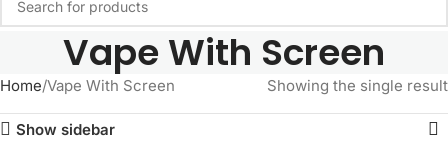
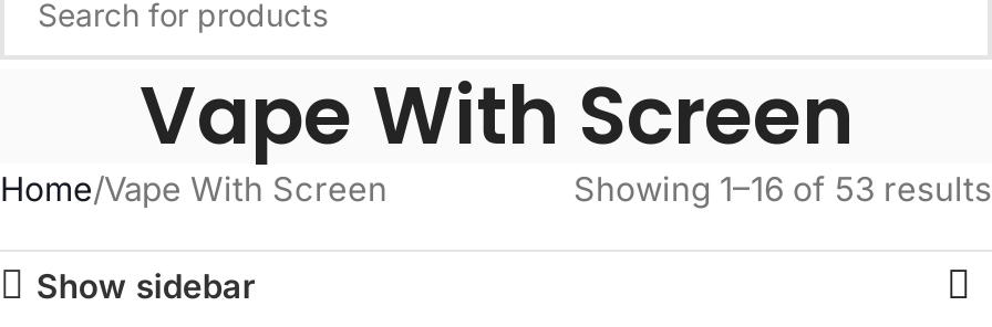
- Showing the single result
+ Showing 1–16 of 53 results
